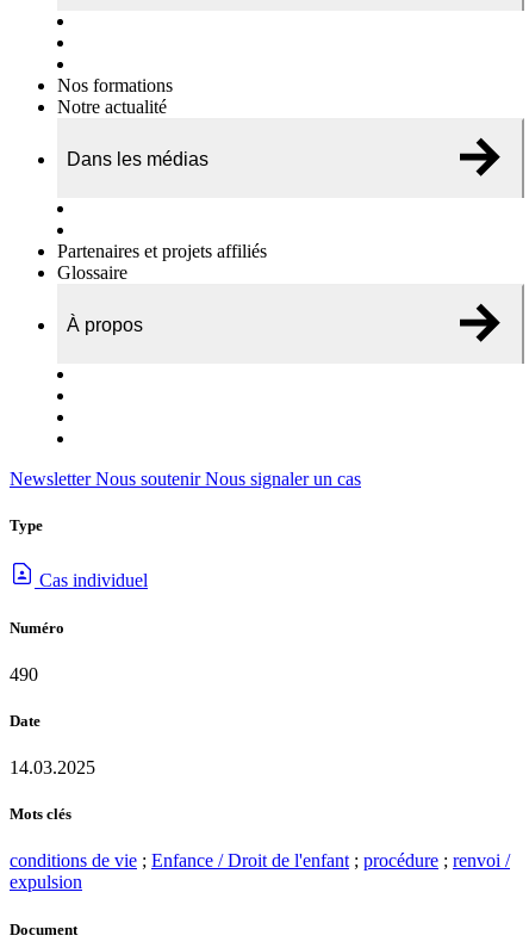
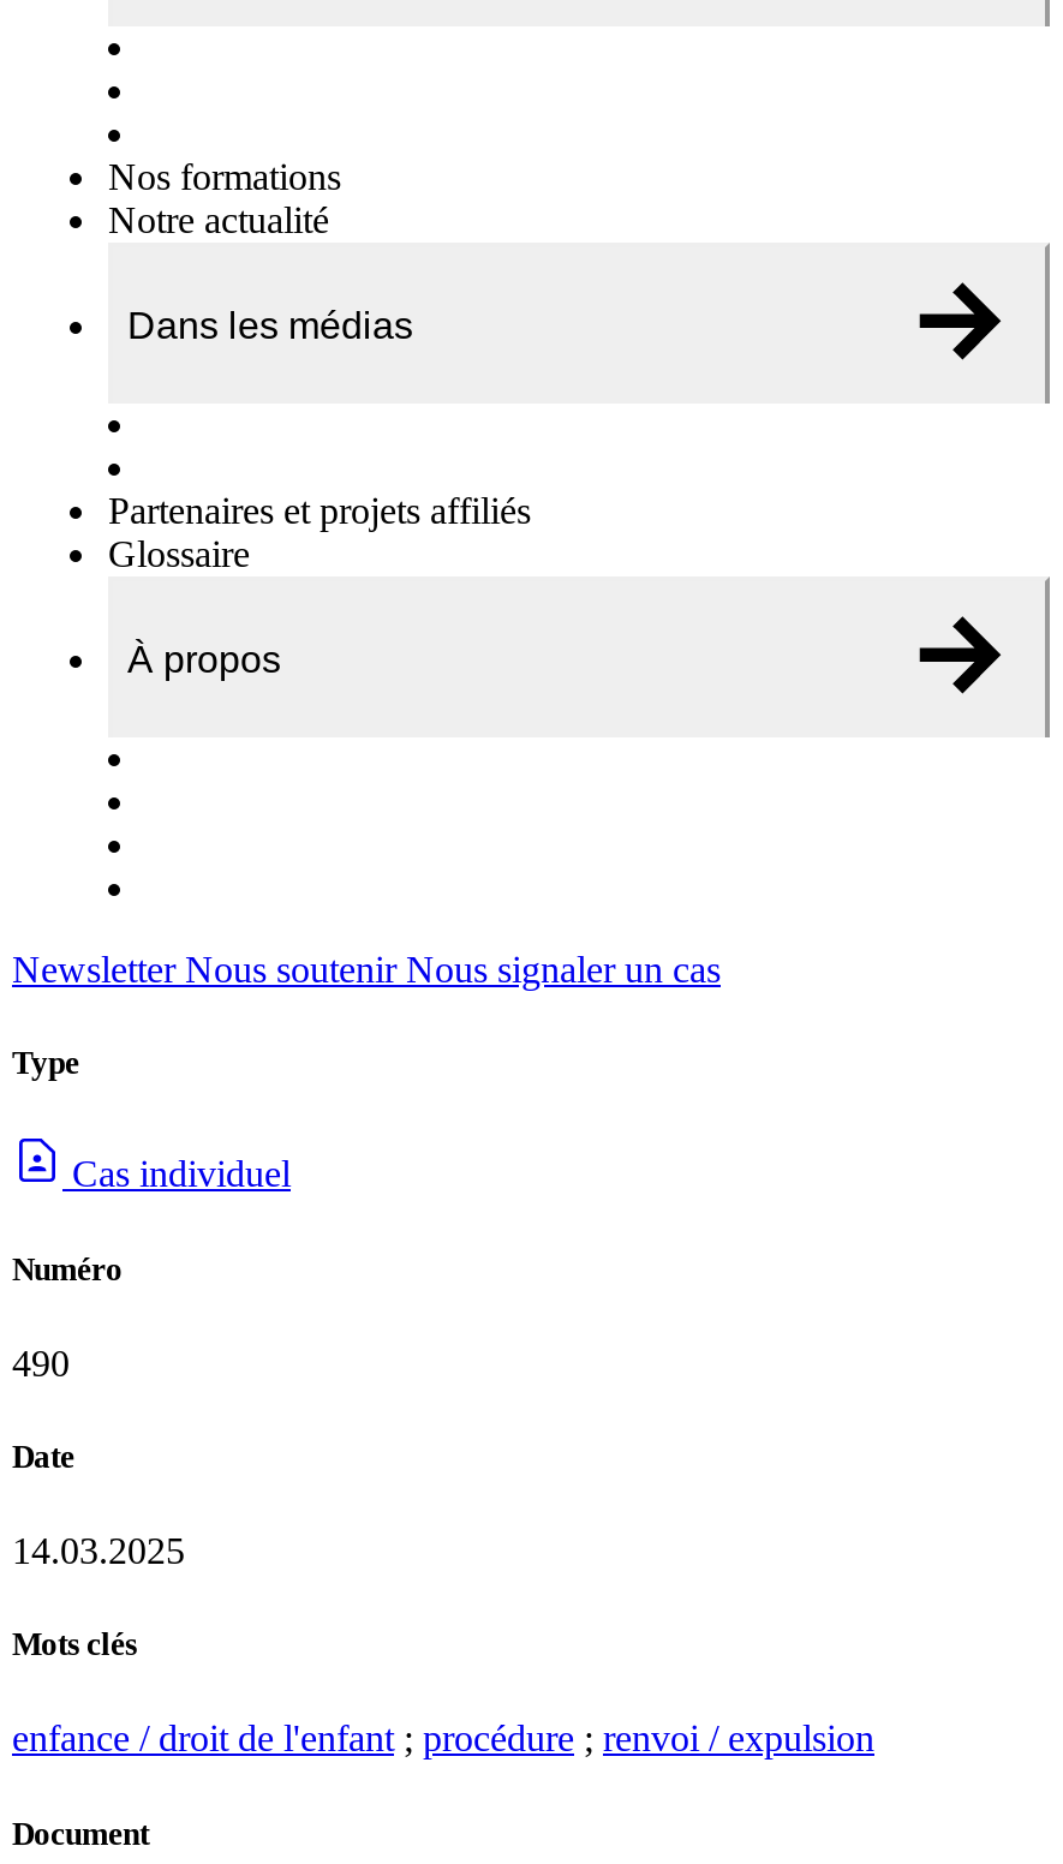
- conditions de vie; Enfance / Droit de l'enfant; procédure; renvoi /
- expulsion
+ enfance / droit de l'enfant; procédure; renvoi / expulsion
